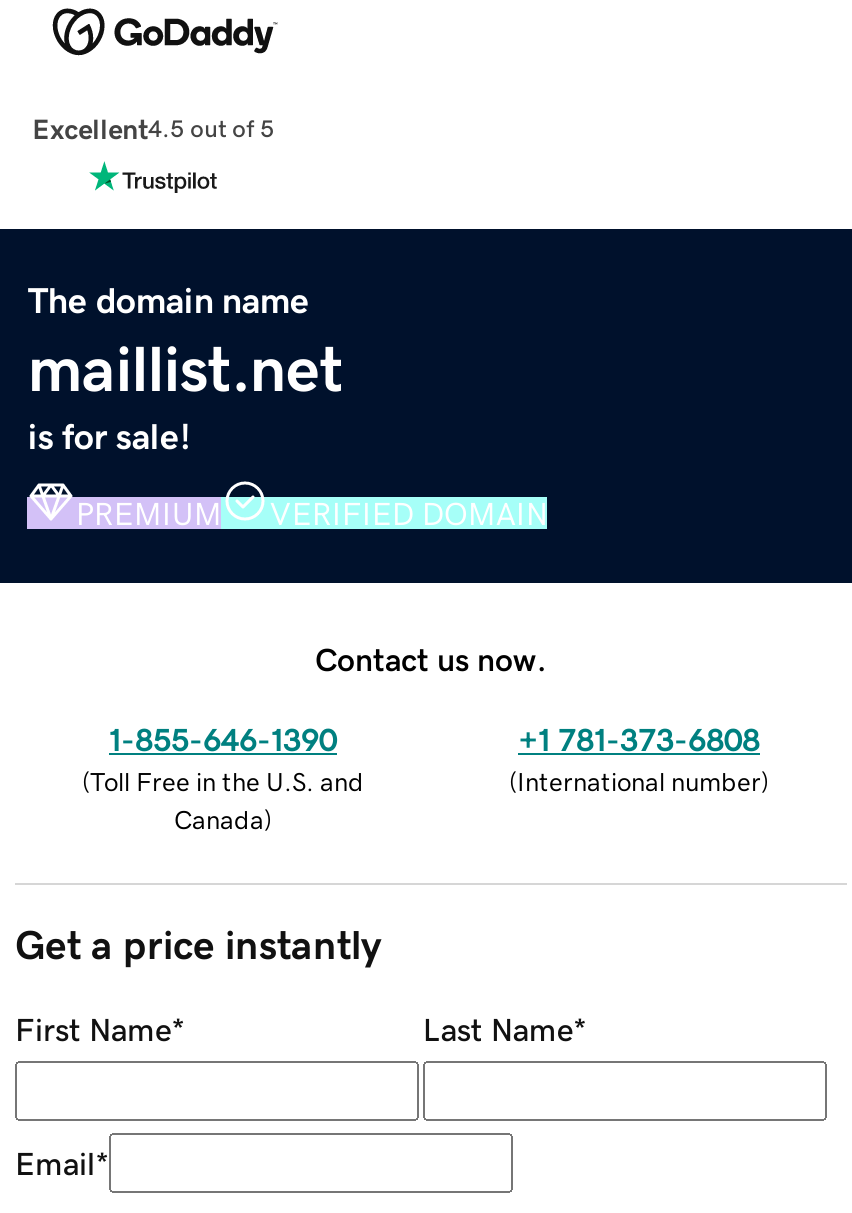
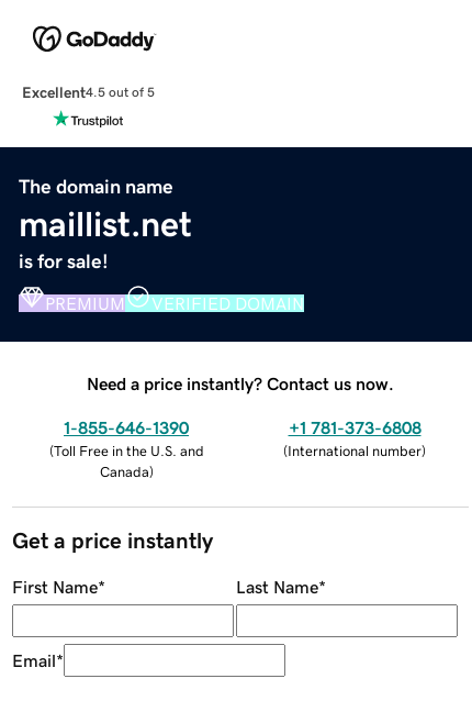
- Contact us now.
+ Need a price instantly? Contact us now.
